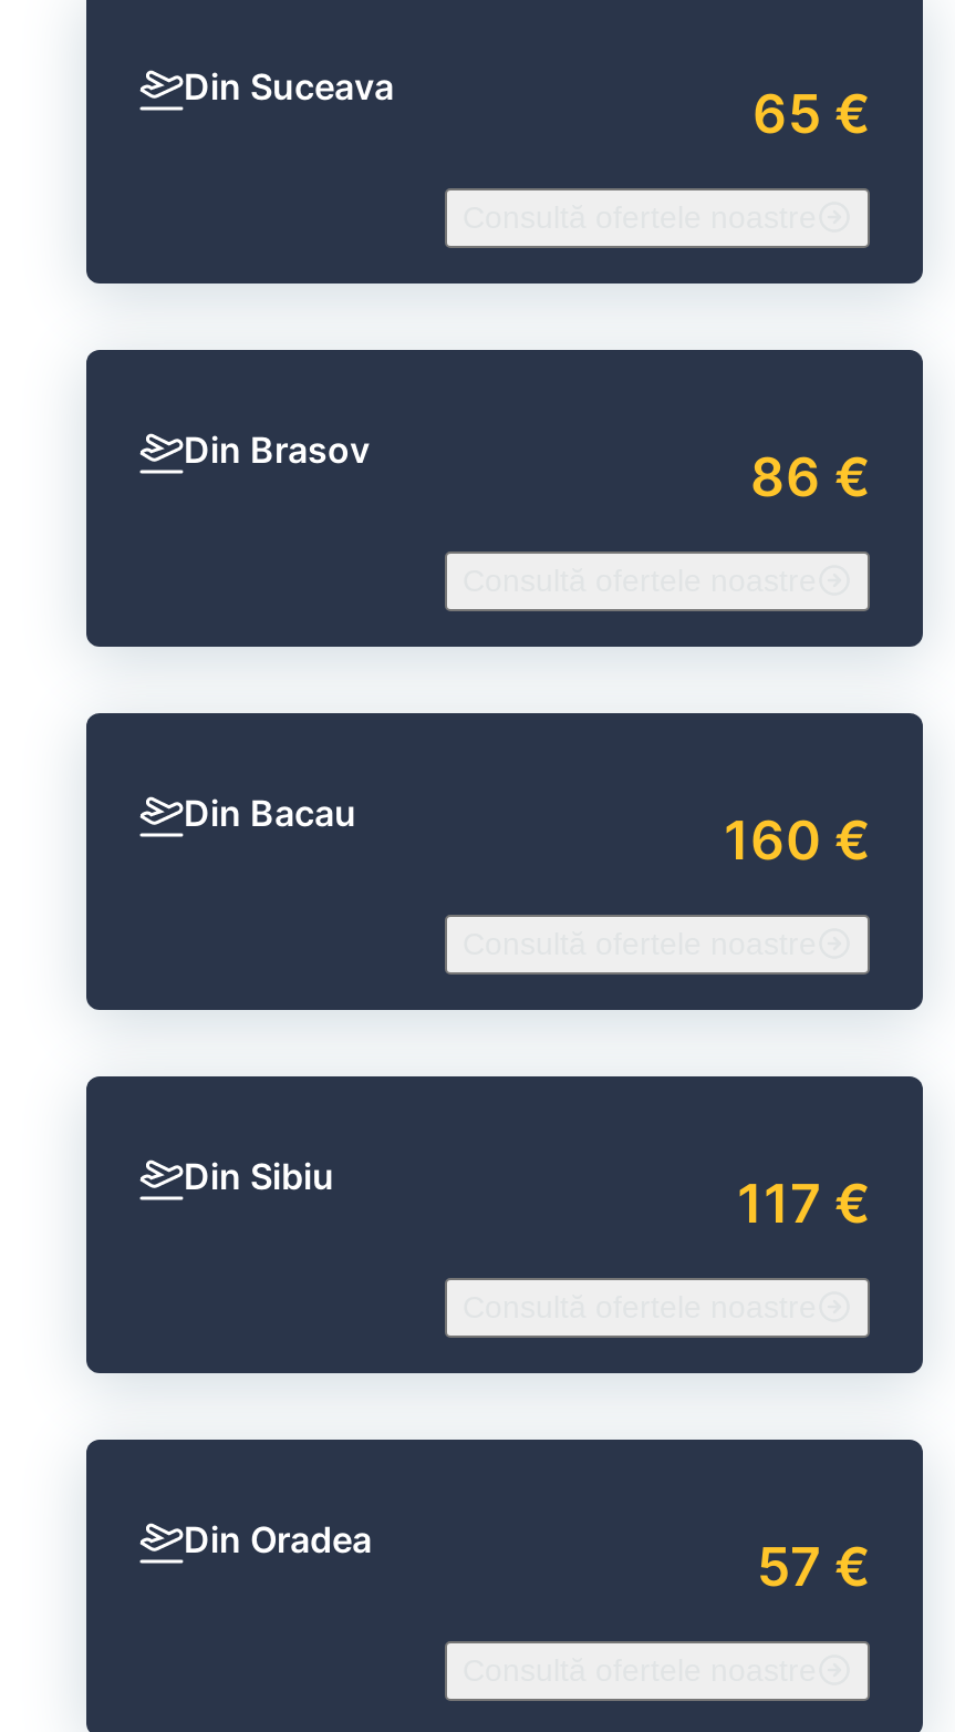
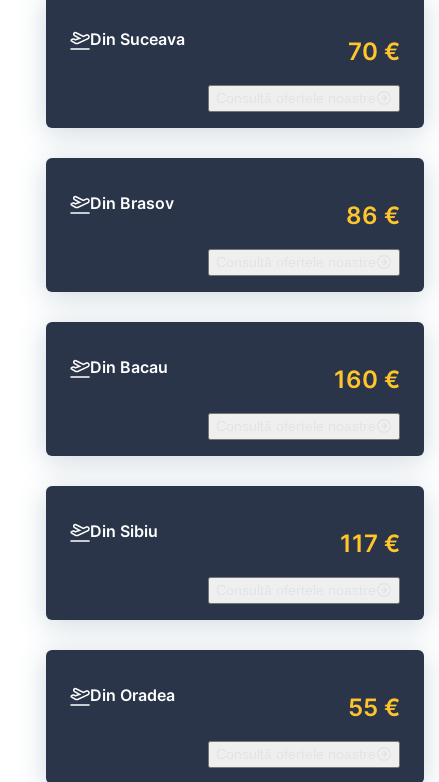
- 65 €
+ 70 €

- 57 €
+ 55 €
